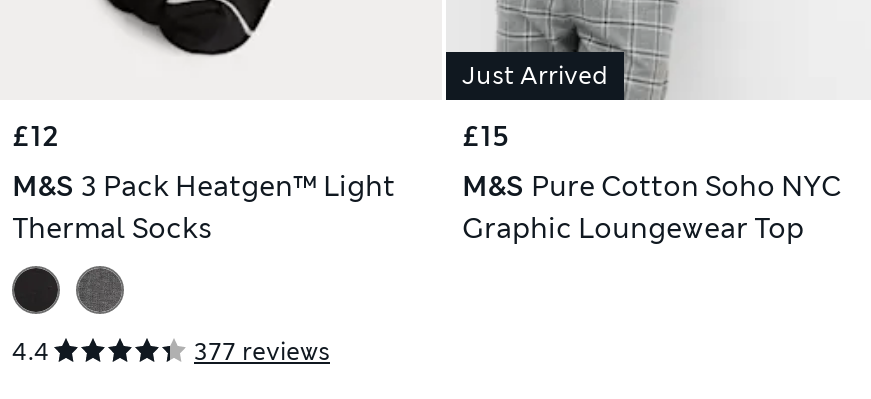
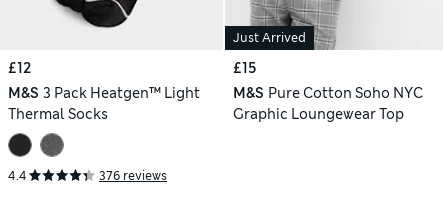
- 377 reviews
+ 376 reviews
